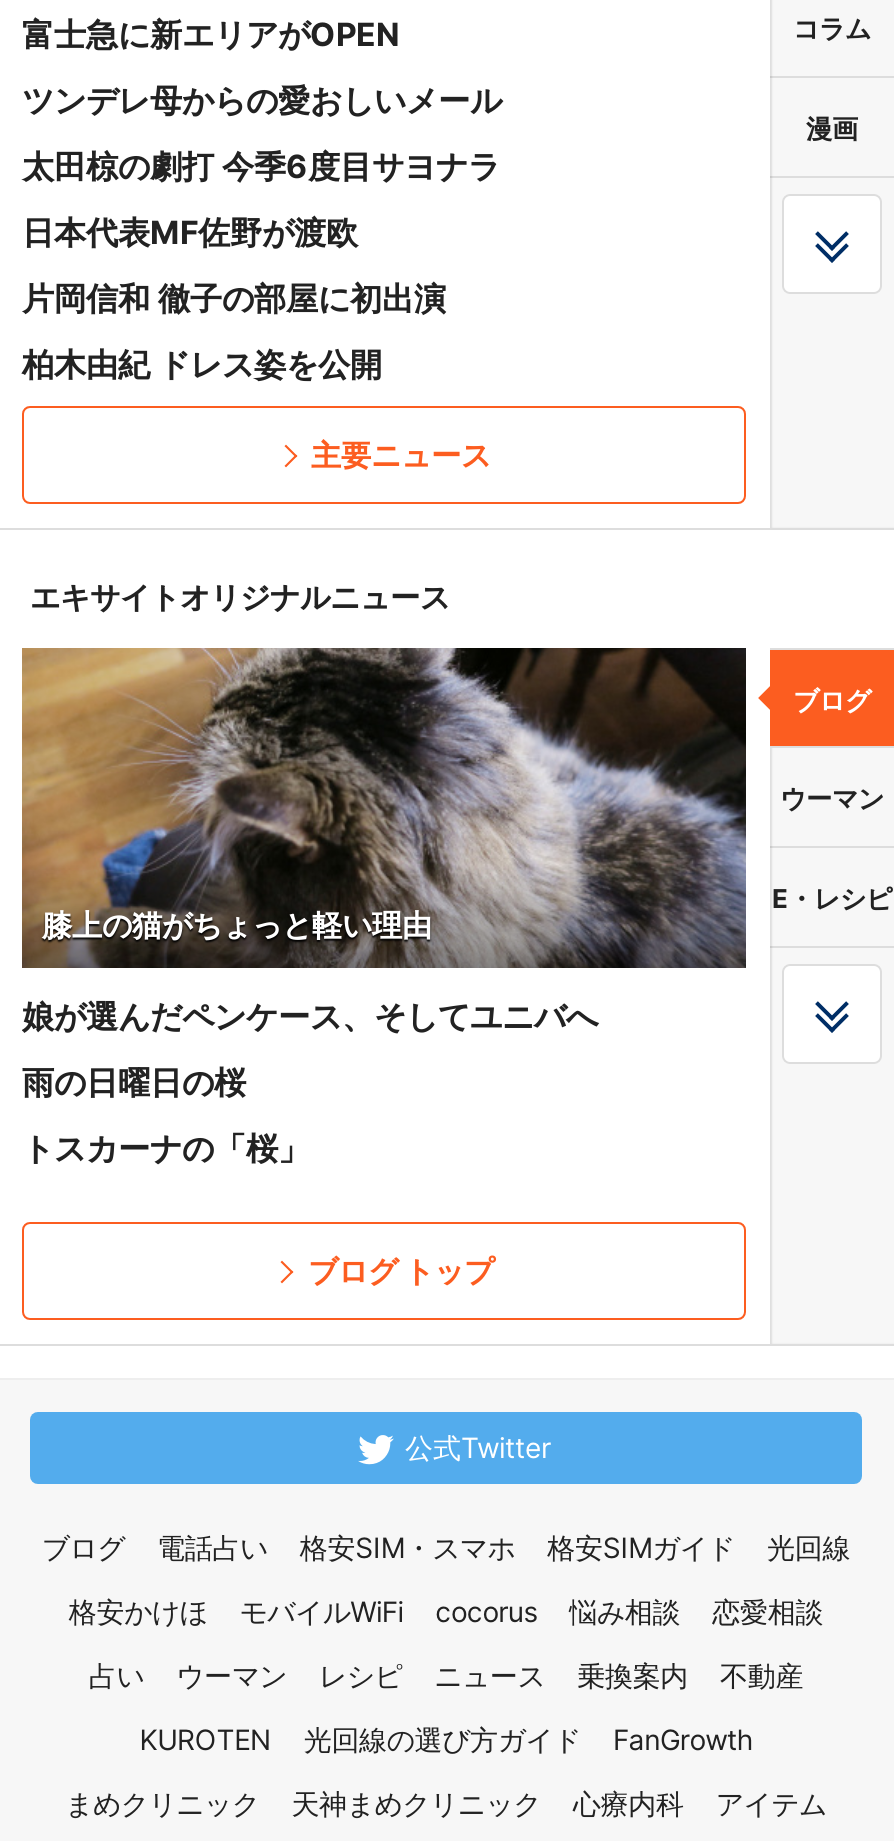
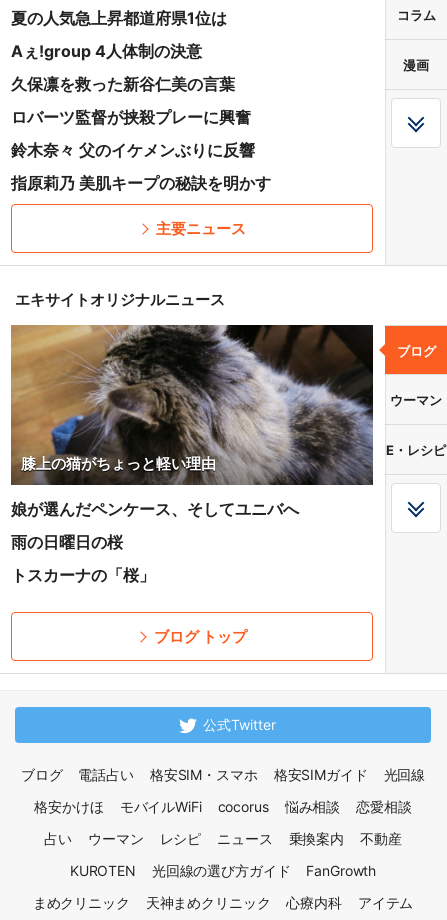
- 富士急に新エリアがOPEN
+ 夏の人気急上昇都道府県1位は

- ツンデレ母からの愛おしいメール
+ Aぇ!group 4人体制の決意

- 太田椋の劇打 今季6度目サヨナラ
+ 久保凛を救った新谷仁美の言葉

- 日本代表MF佐野が渡欧
+ ロバーツ監督が挟殺プレーに興奮

- 片岡信和 徹子の部屋に初出演
+ 鈴木奈々 父のイケメンぶりに反響

- 柏木由紀 ドレス姿を公開
+ 指原莉乃 美肌キープの秘訣を明かす
